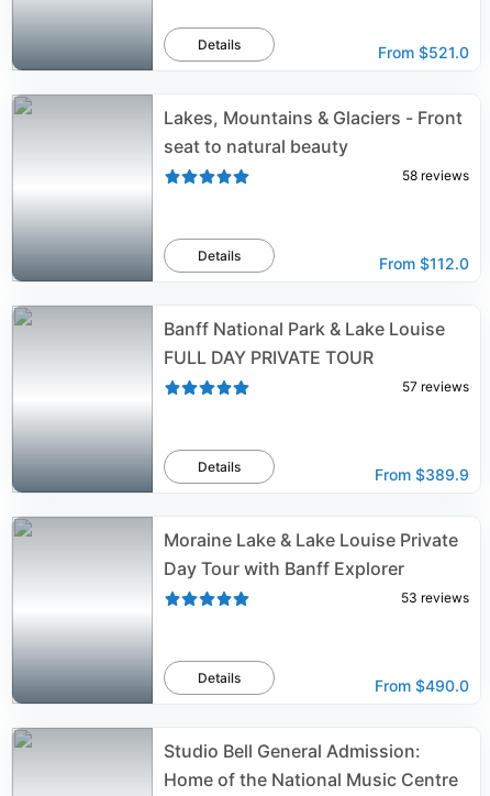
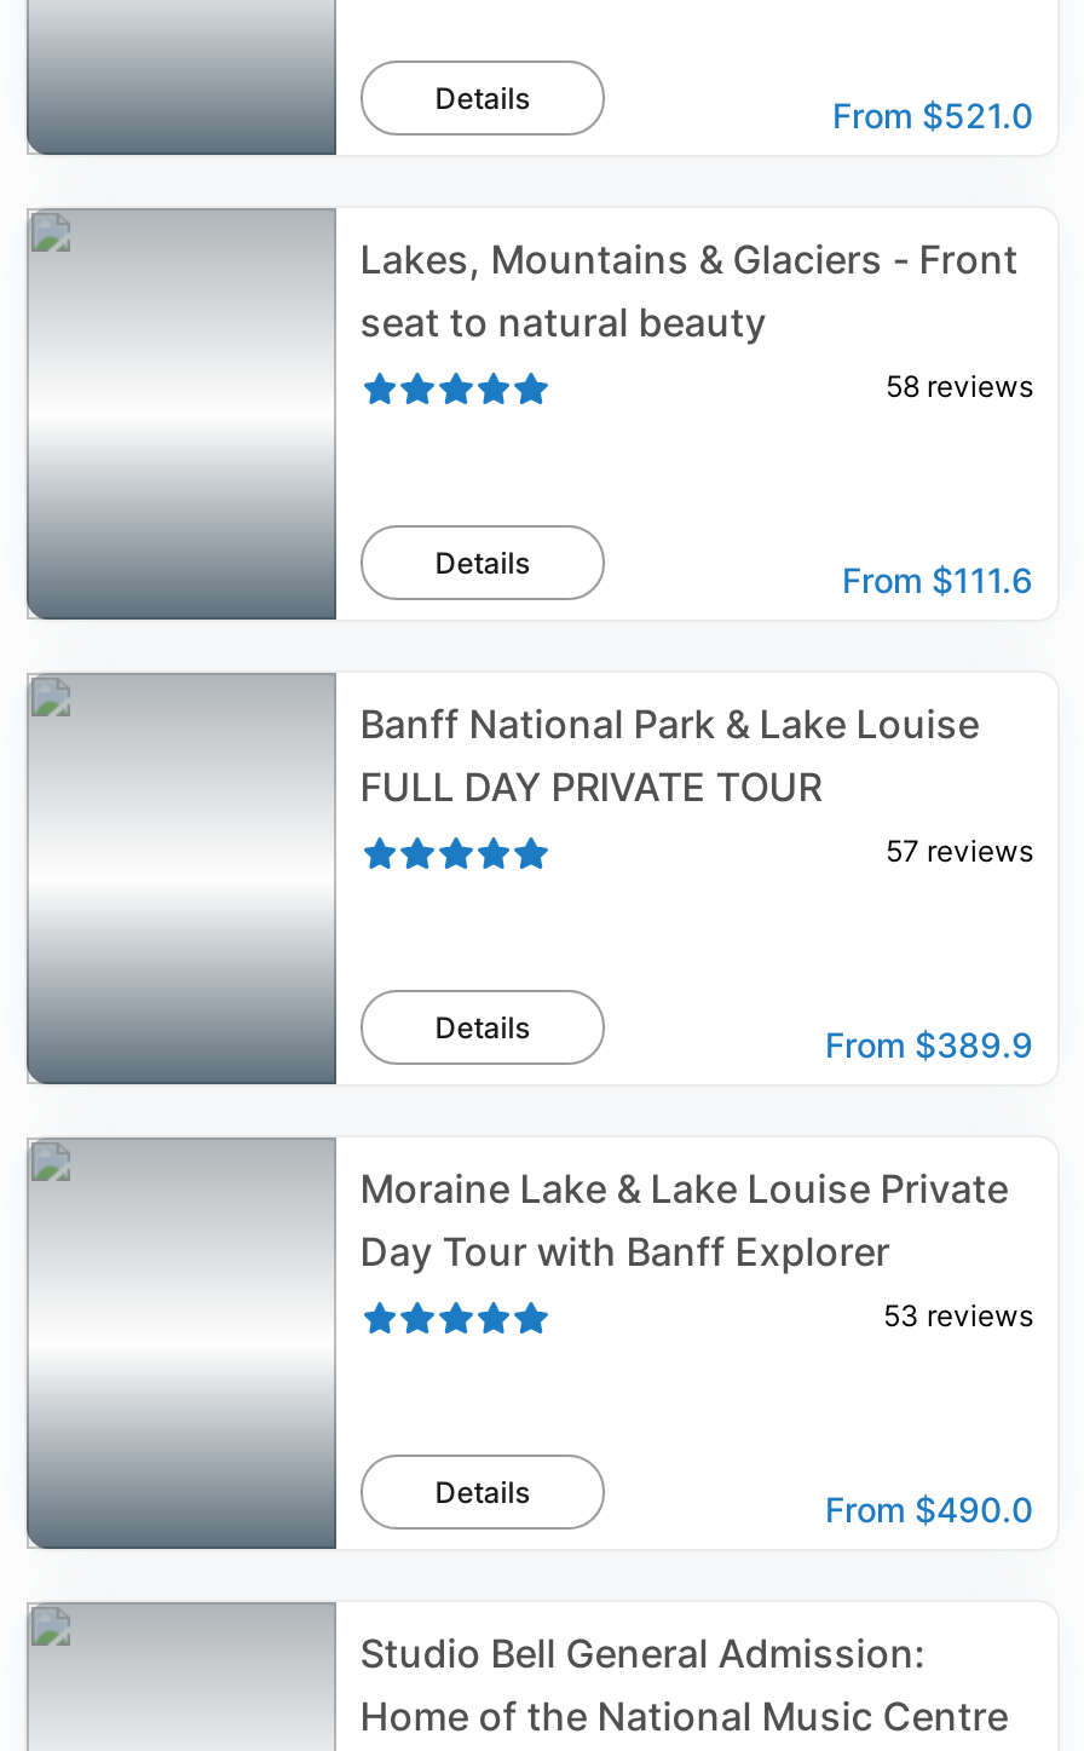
- From $112.0
+ From $111.6
